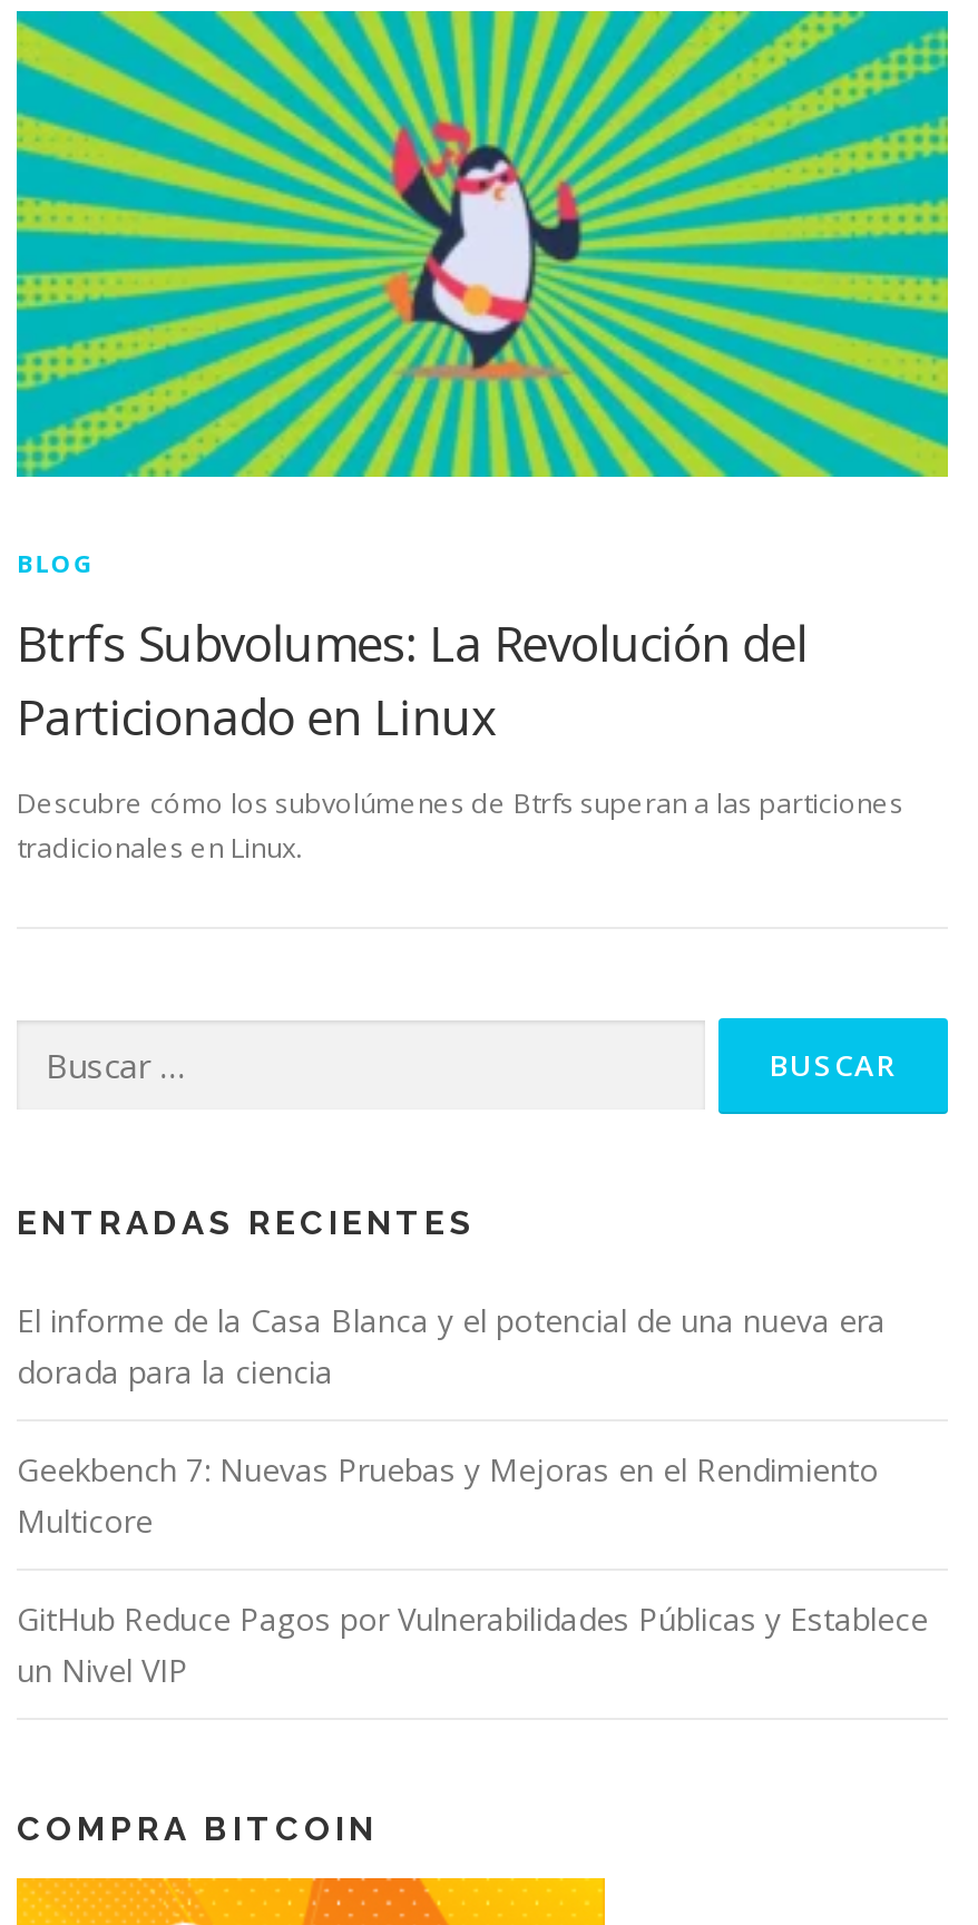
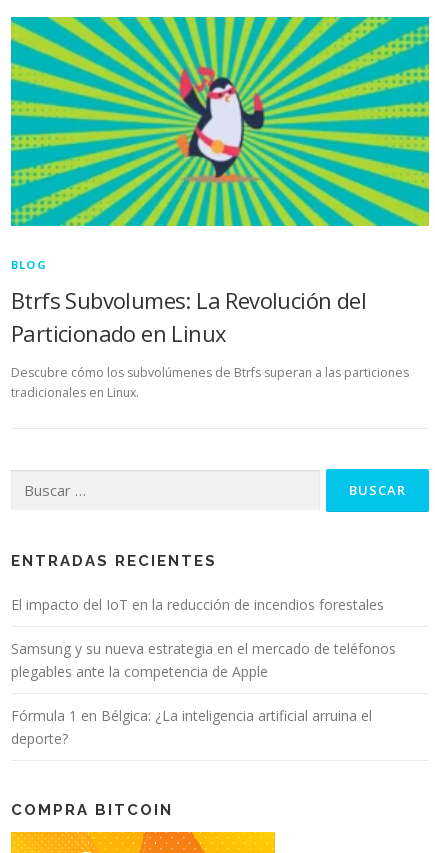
- El informe de la Casa Blanca y el potencial de una nueva era
- dorada para la ciencia
+ El impacto del IoT en la reducción de incendios forestales

- Geekbench 7: Nuevas Pruebas y Mejoras en el Rendimiento
- Multicore
+ Samsung y su nueva estrategia en el mercado de teléfonos
+ plegables ante la competencia de Apple

- GitHub Reduce Pagos por Vulnerabilidades Públicas y Establece
- un Nivel VIP
+ Fórmula 1 en Bélgica: ¿La inteligencia artificial arruina el
+ deporte?
